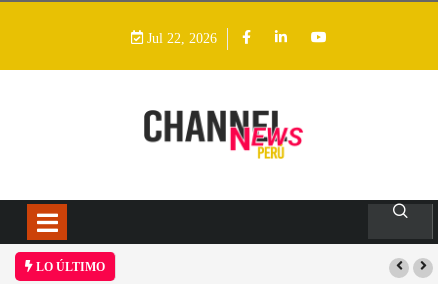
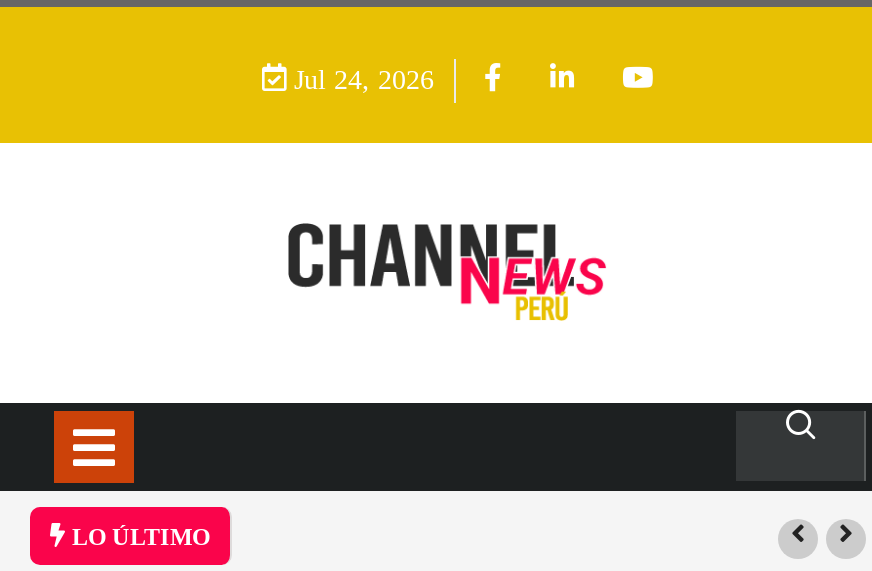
- Jul 22, 2026
+ Jul 24, 2026
